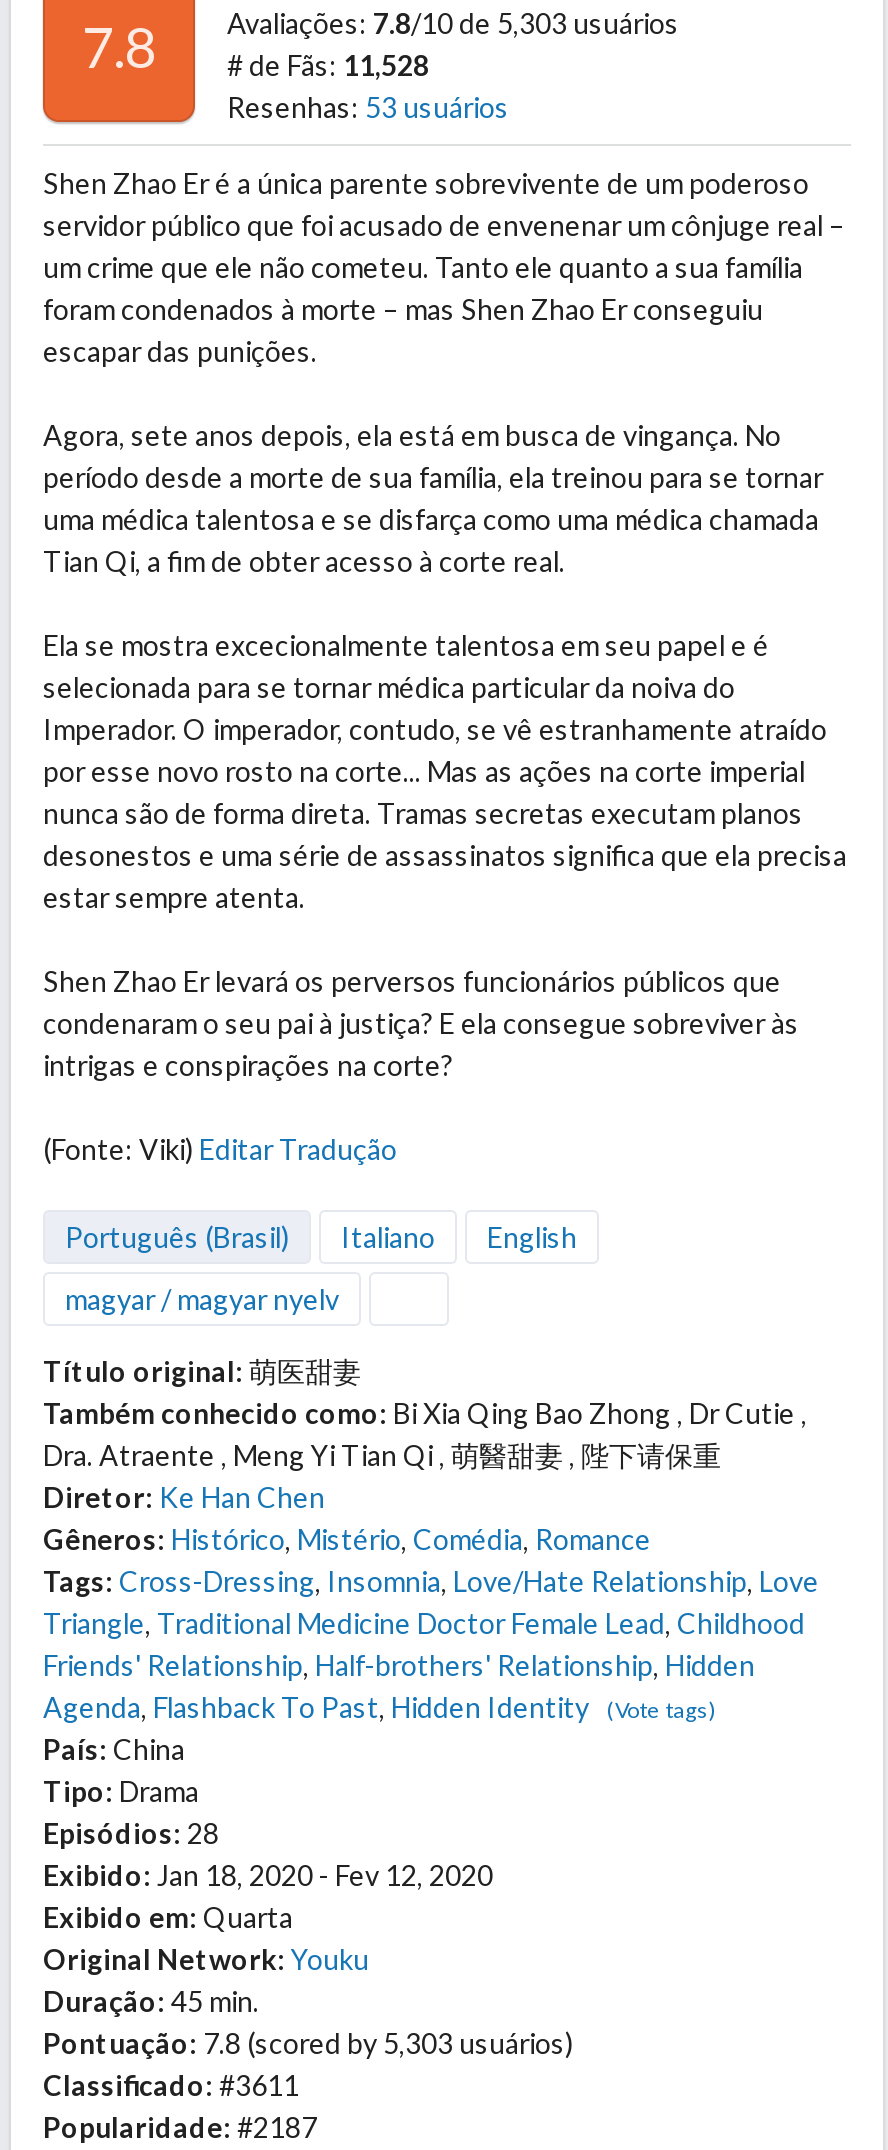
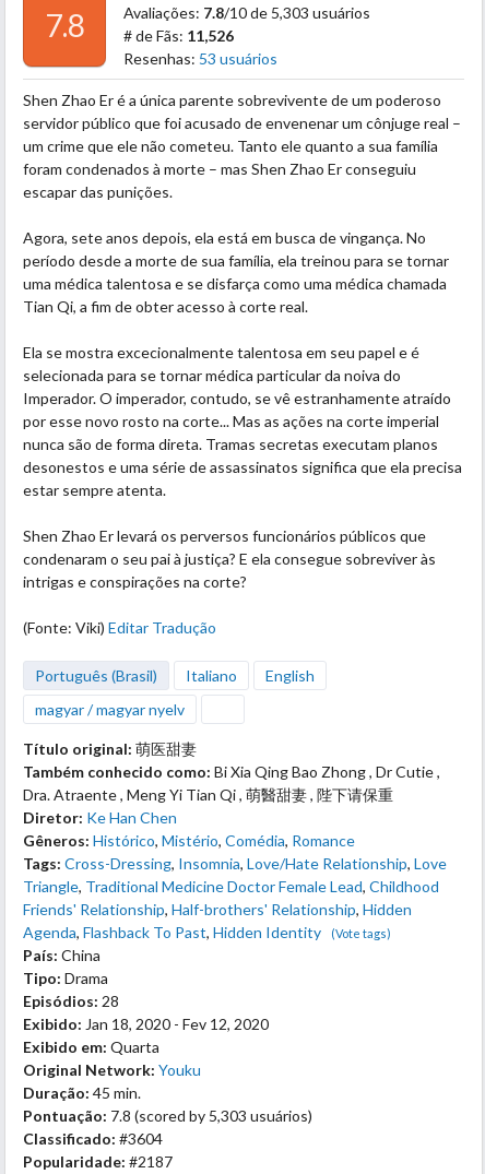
- # de Fãs: 11,528
+ # de Fãs: 11,526

- Classificado: #3611
+ Classificado: #3604
